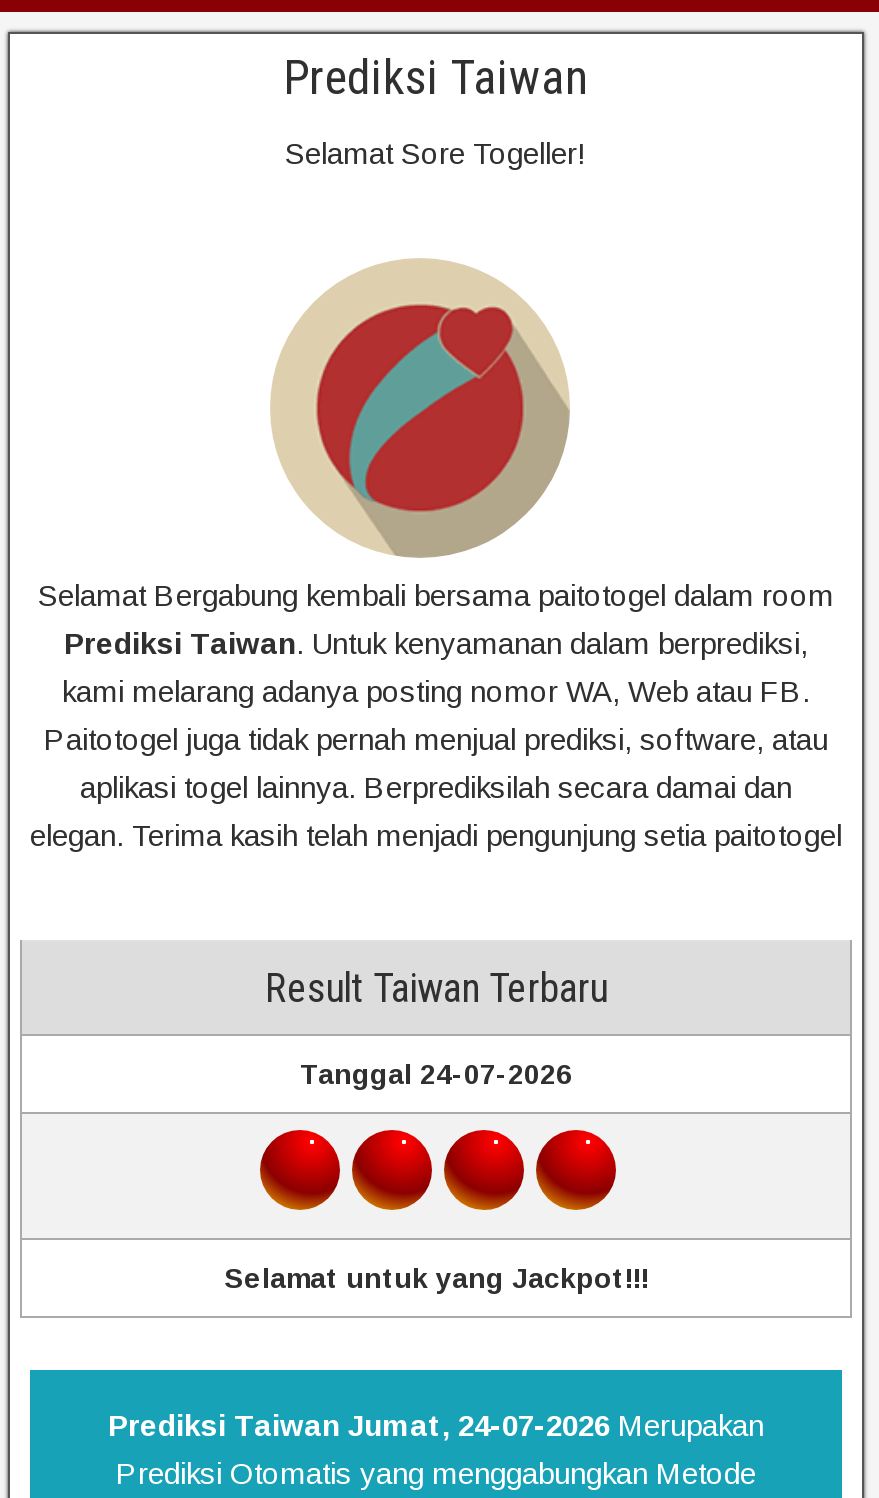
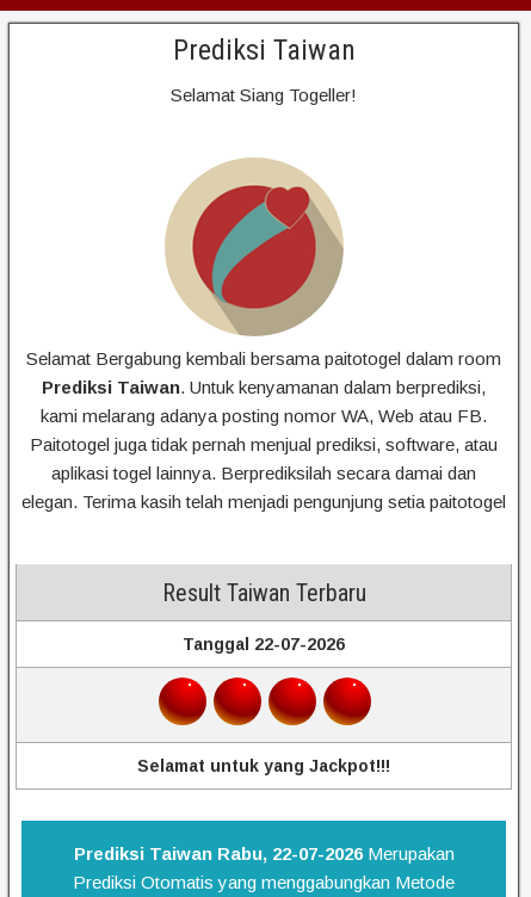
- Selamat Sore Togeller!
+ Selamat Siang Togeller!

- Tanggal 24-07-2026
+ Tanggal 22-07-2026

- Prediksi Taiwan Jumat, 24-07-2026 Merupakan
+ Prediksi Taiwan Rabu, 22-07-2026 Merupakan
